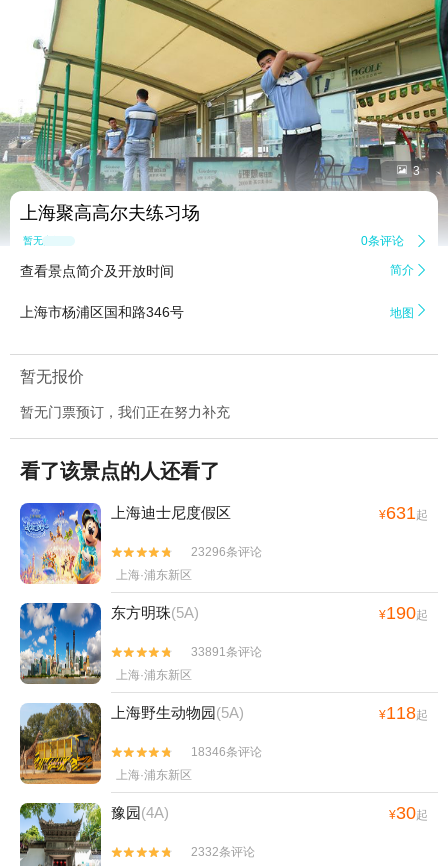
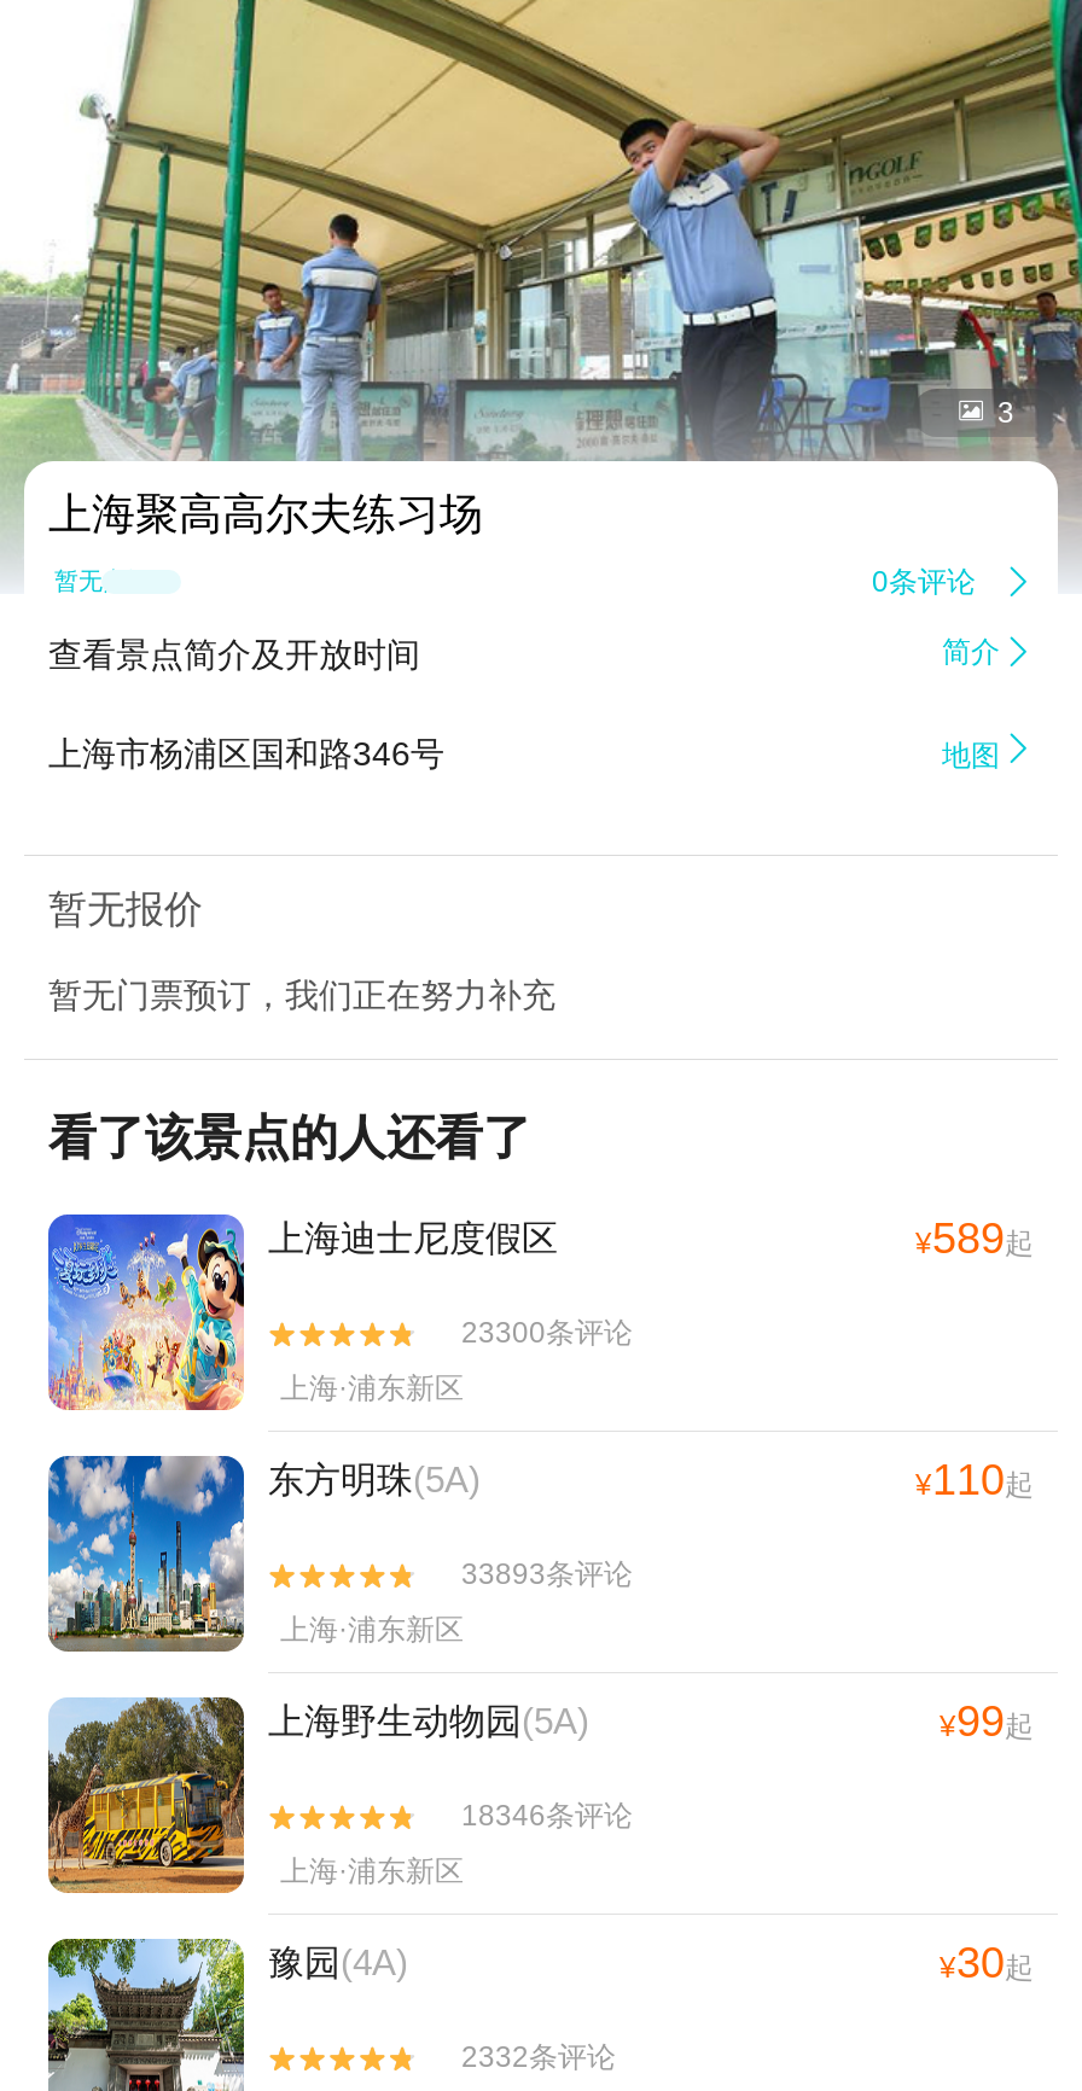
- ¥631起
+ ¥589起

- 23296条评论
+ 23300条评论

- ¥190起
+ ¥110起

- 33891条评论
+ 33893条评论

- ¥118起
+ ¥99起
